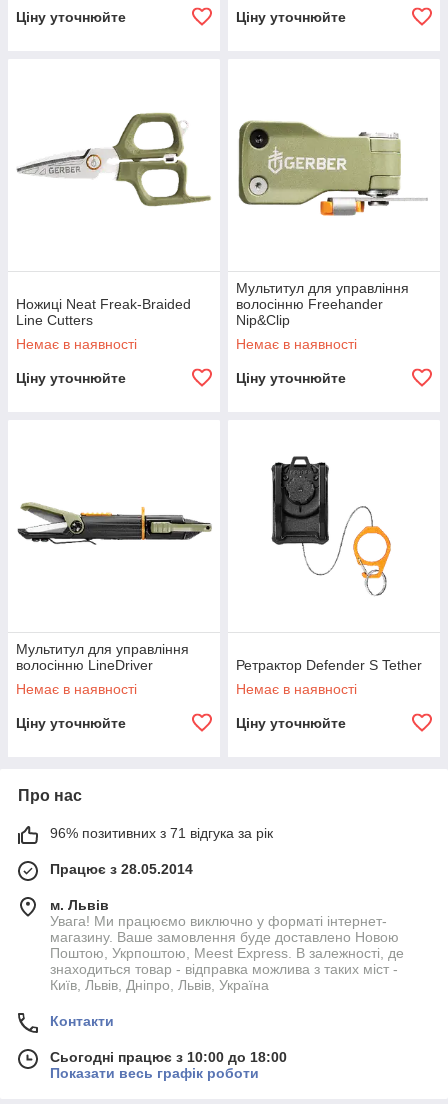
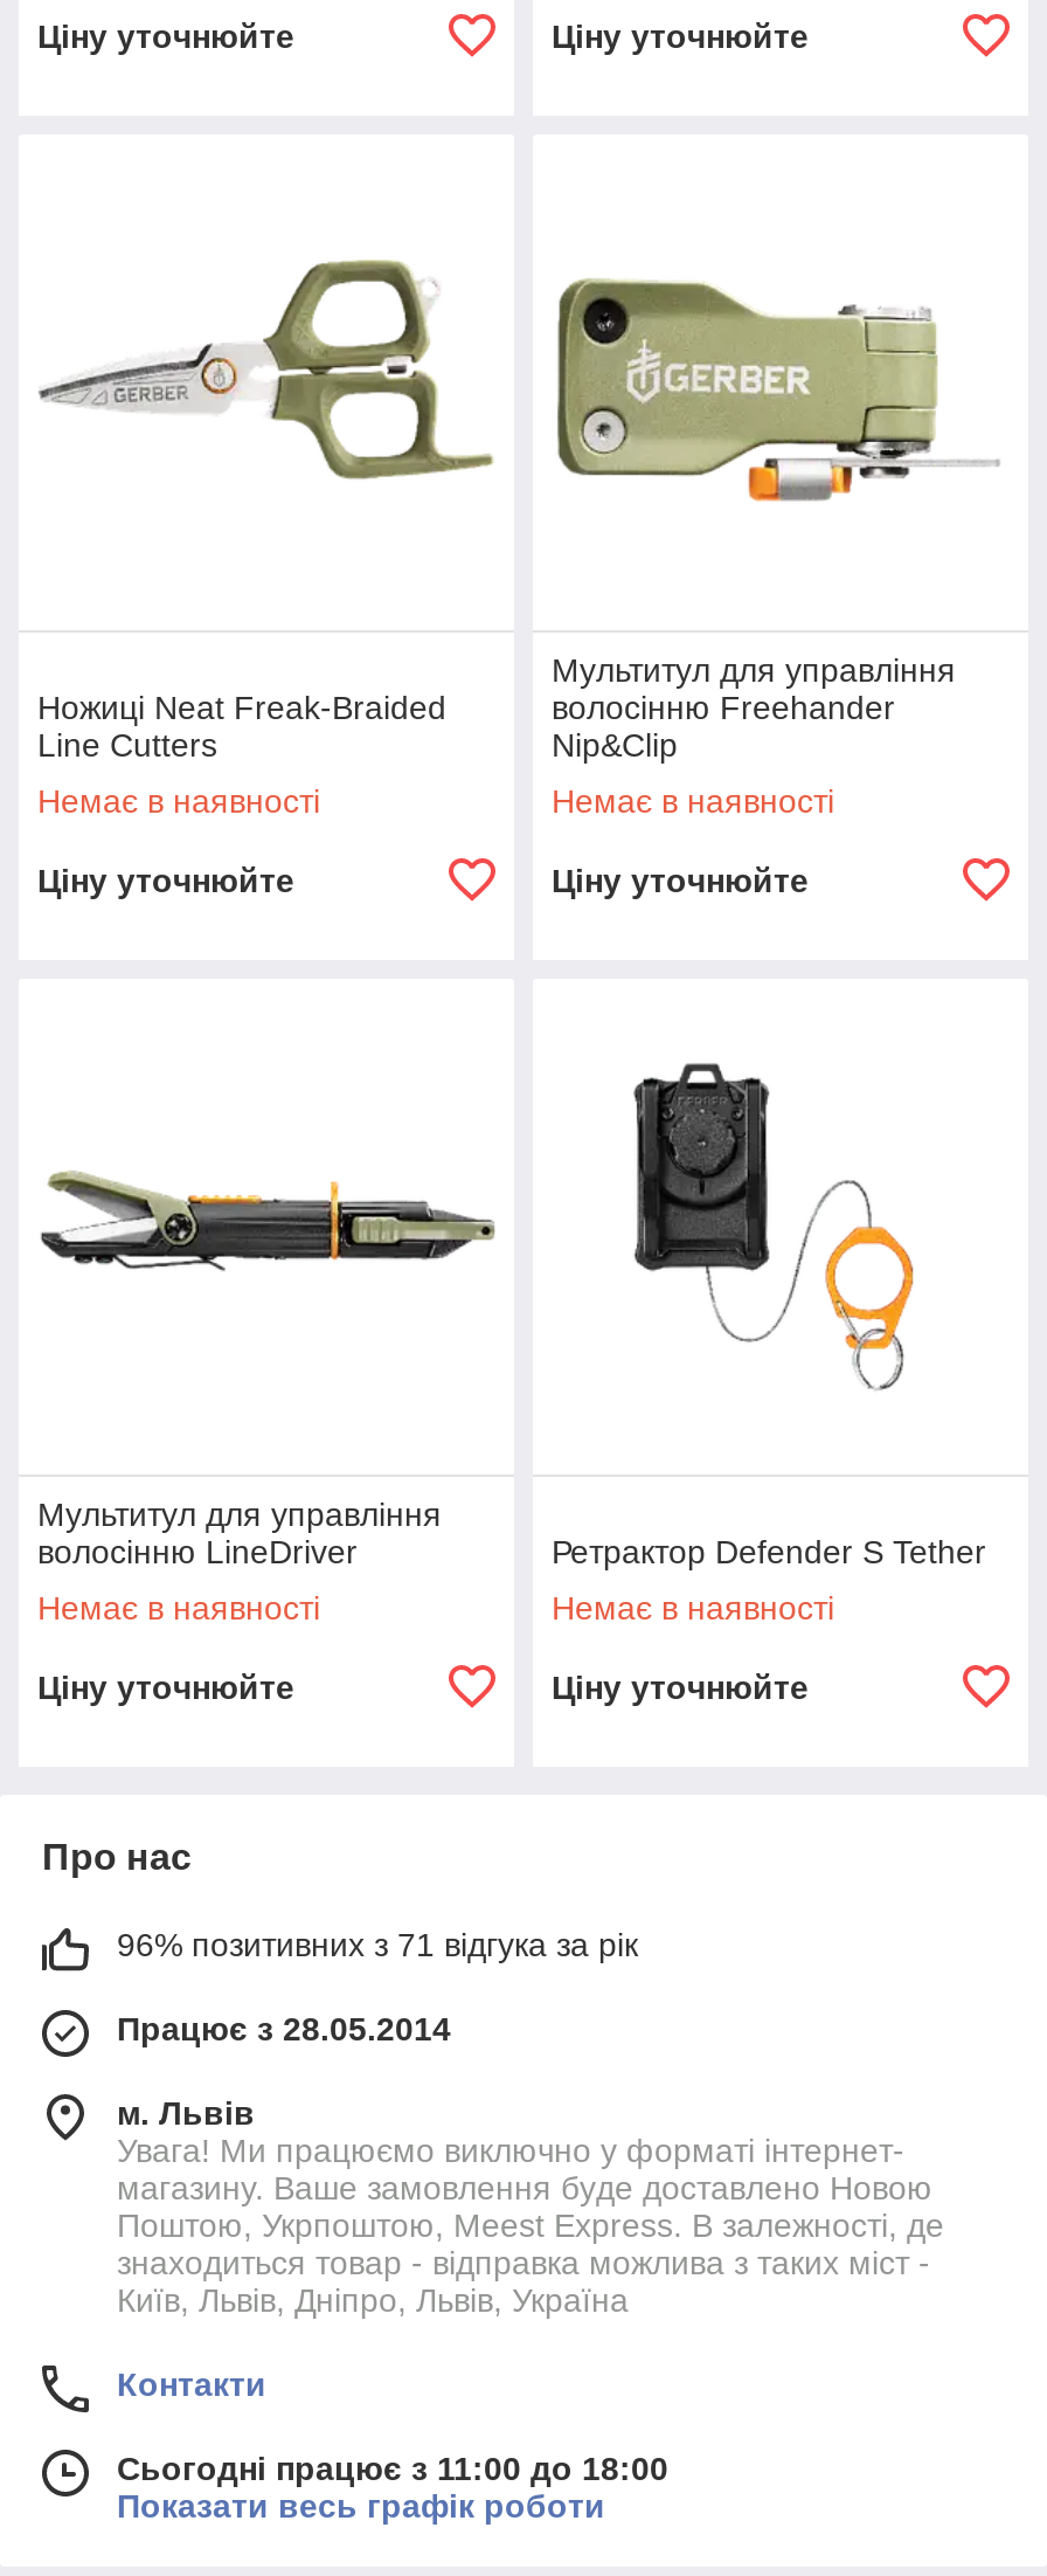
- Сьогодні працює з 10:00 до 18:00
+ Сьогодні працює з 11:00 до 18:00
